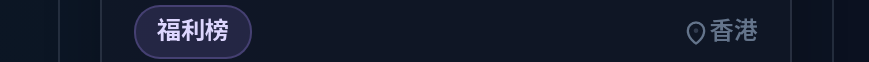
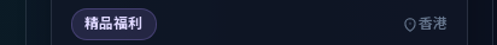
- 福利榜
+ 精品福利
